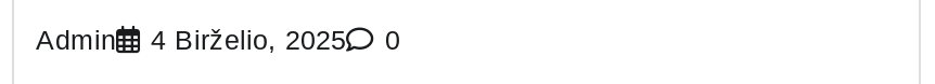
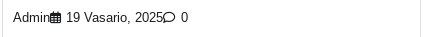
- Admin 4 Birželio, 2025 0
+ Admin 19 Vasario, 2025 0
